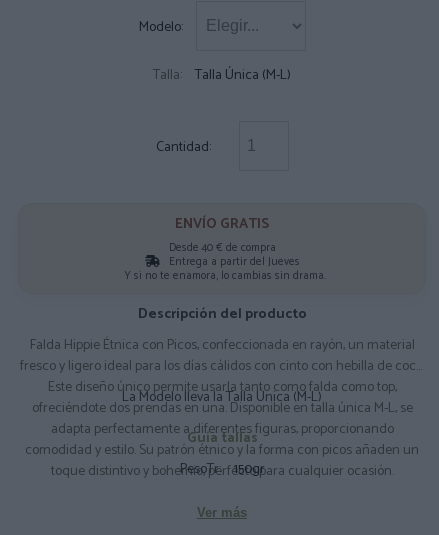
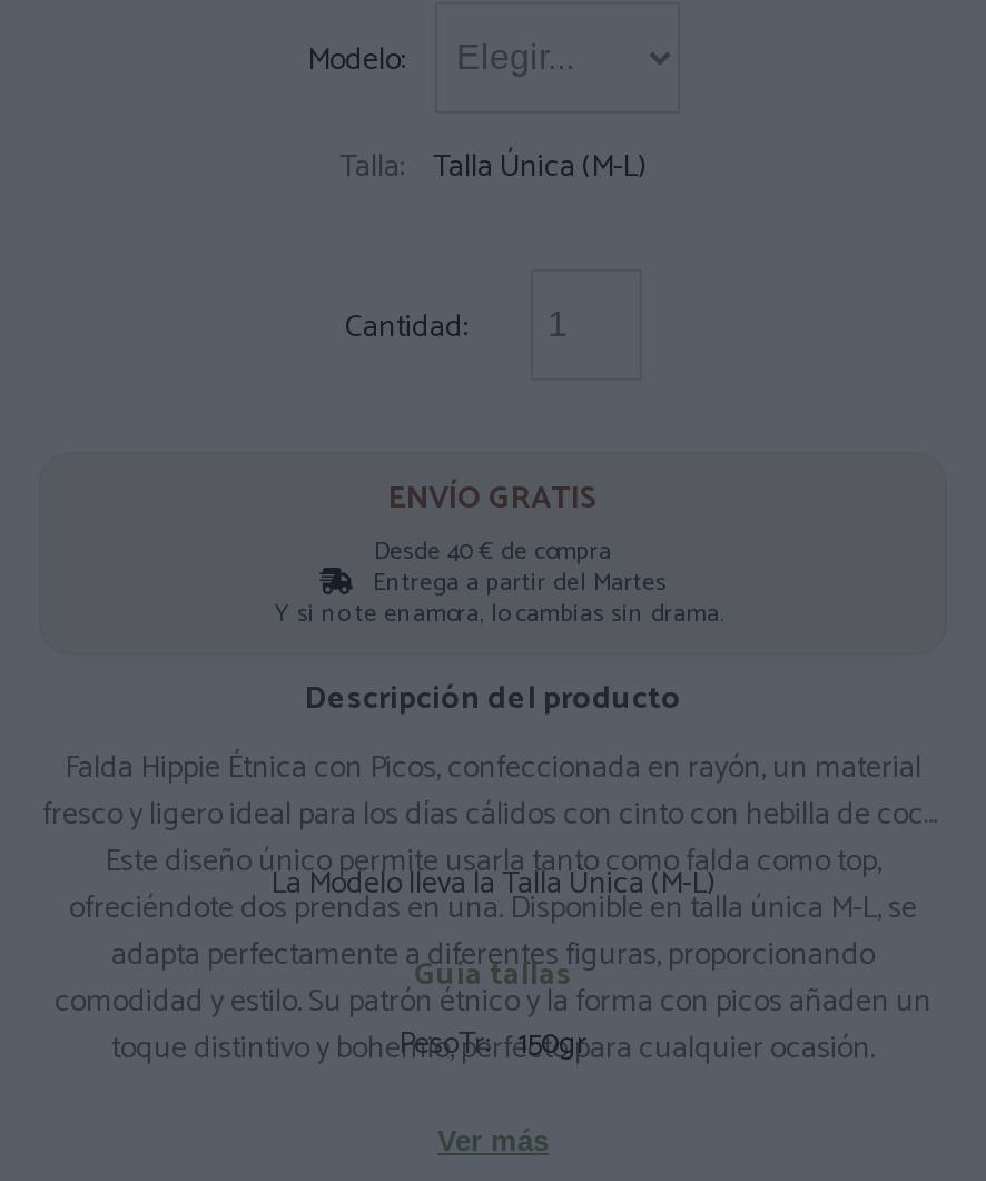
- Entrega a partir del Jueves
+ Entrega a partir del Martes
